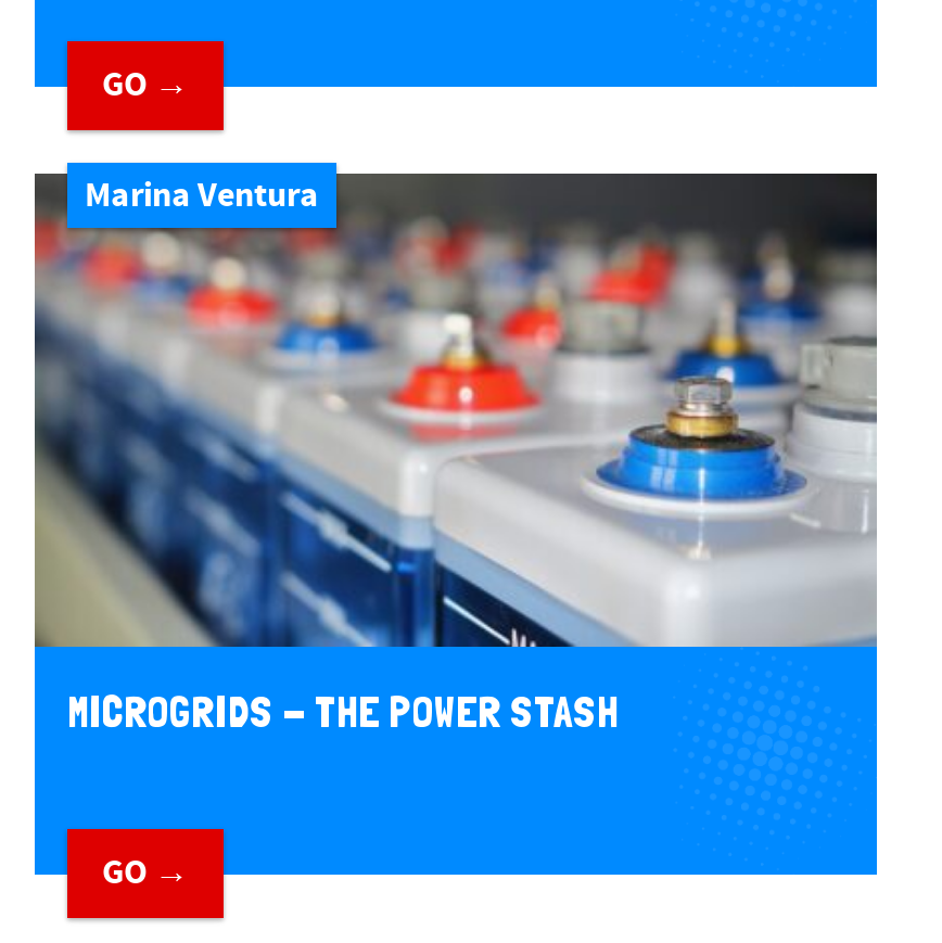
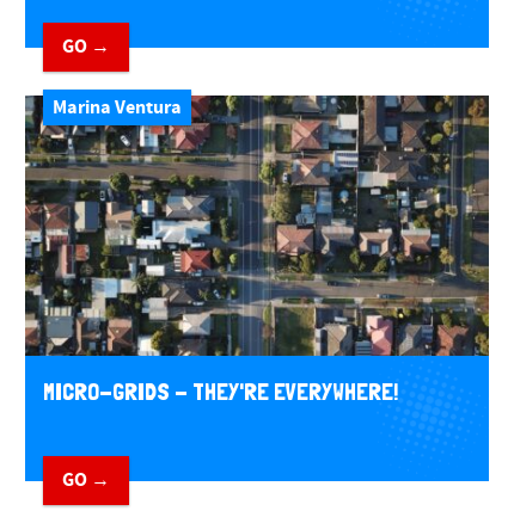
- [image]
- MICROGRIDS - THE POWER STASH
+ [image]
+ MICRO-GRIDS - THEY'RE EVERYWHERE!
